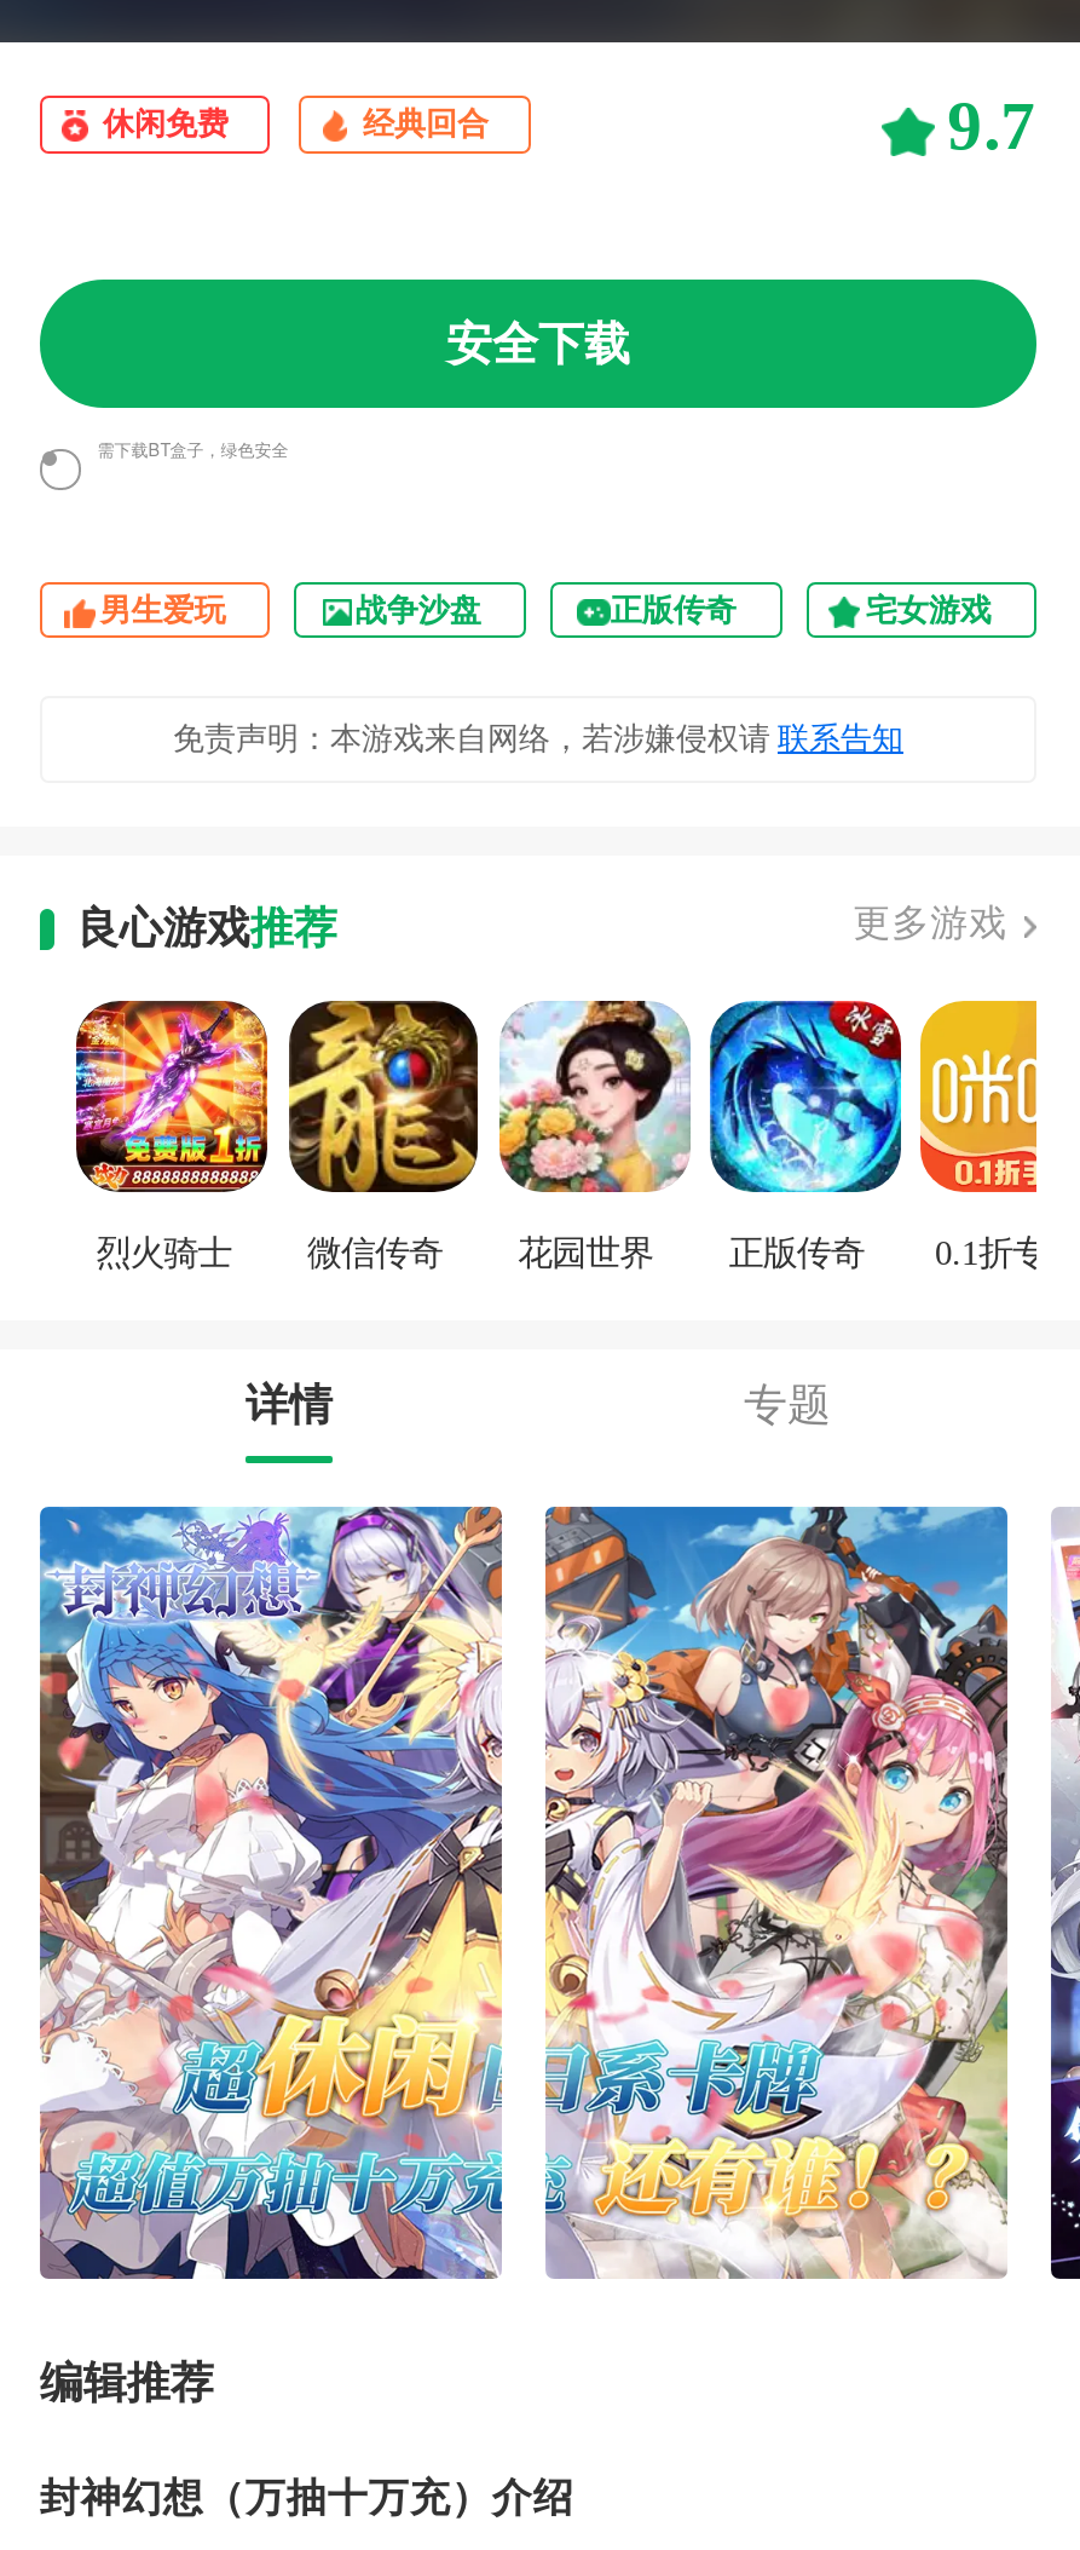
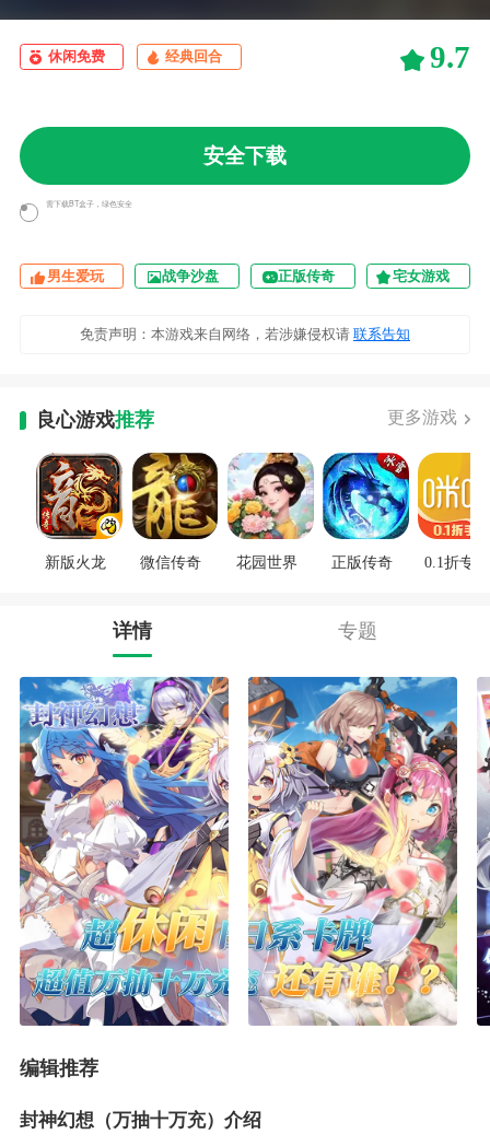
- [image]
- 烈火骑士
+ [image]
+ 新版火龙
